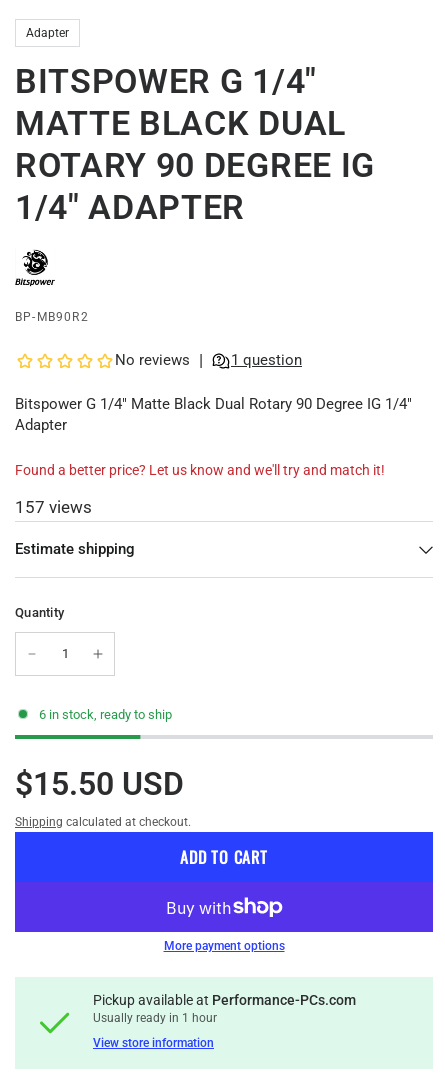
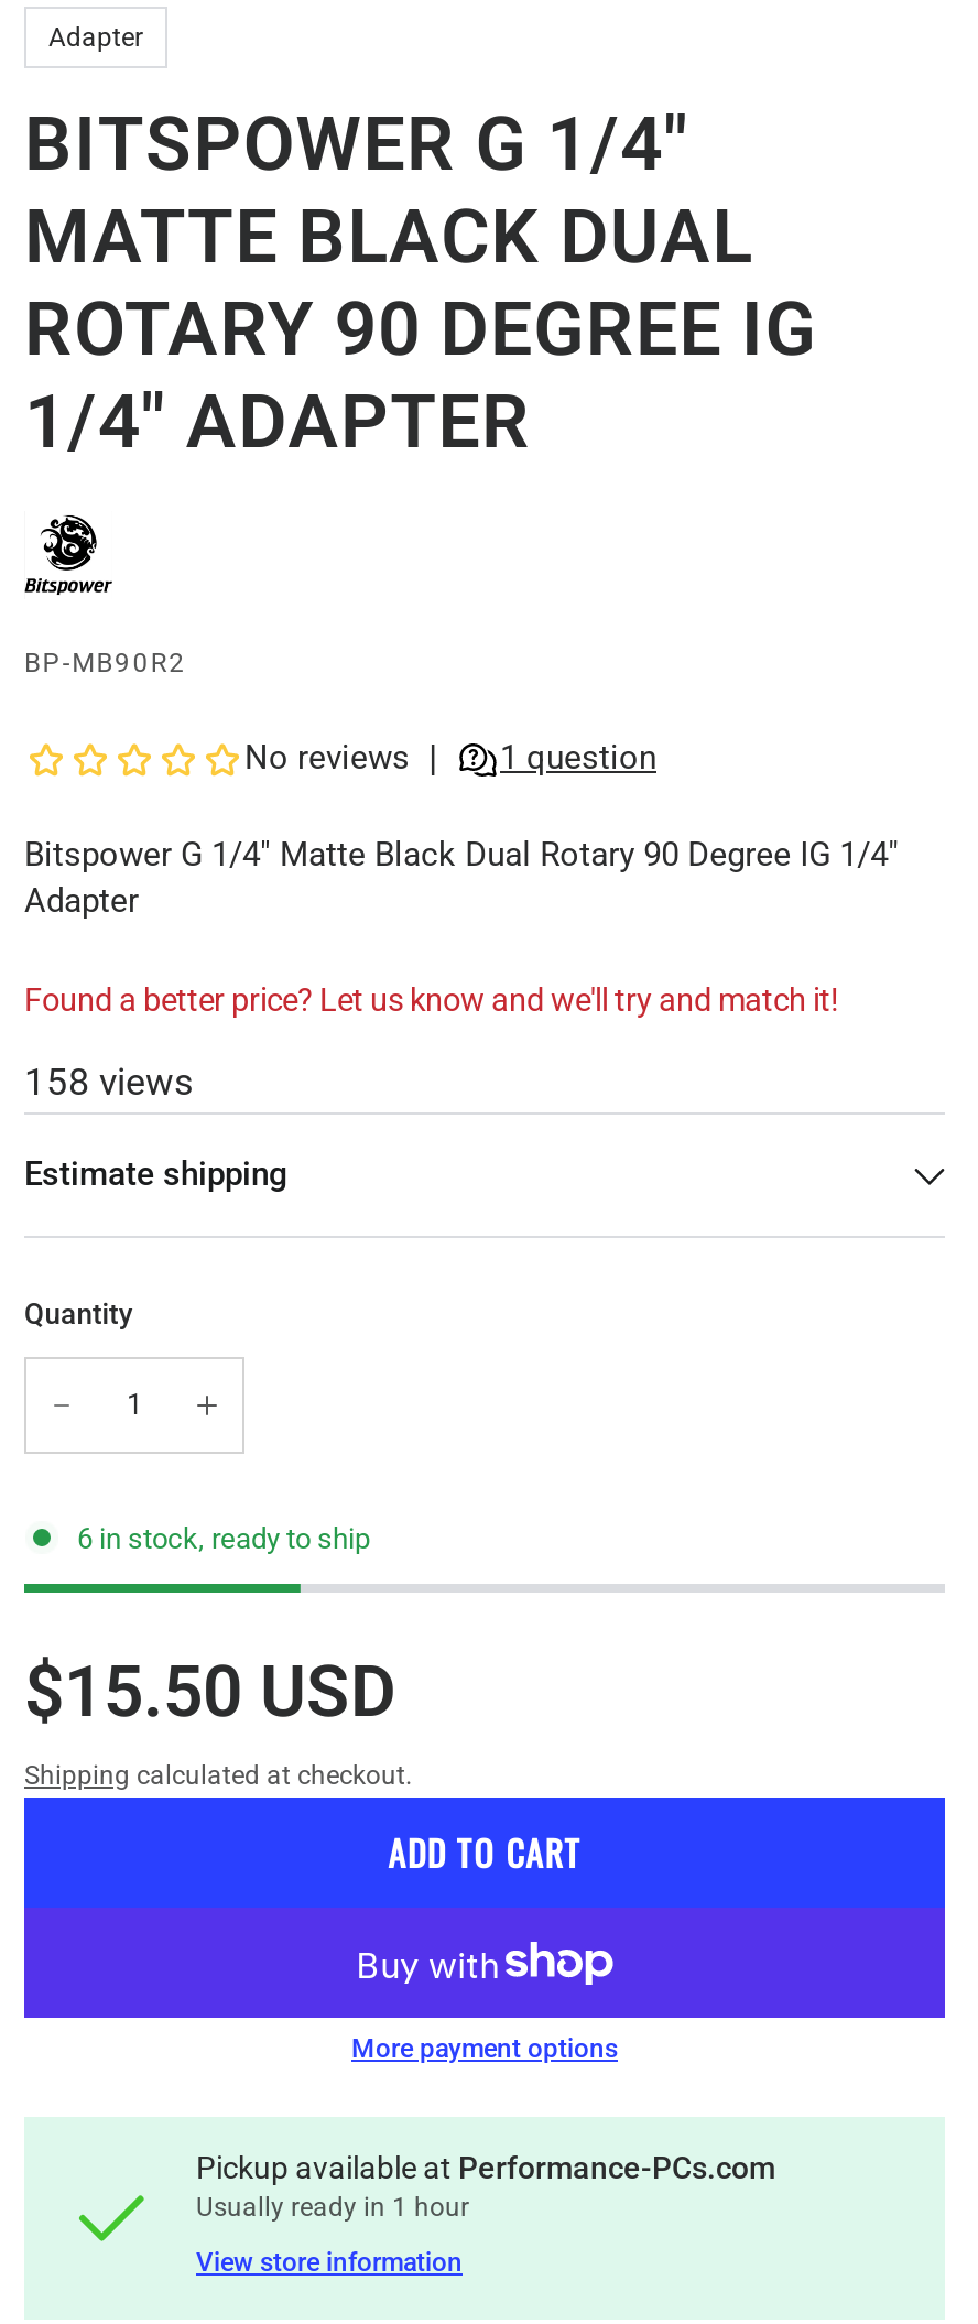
- 157 views
+ 158 views
